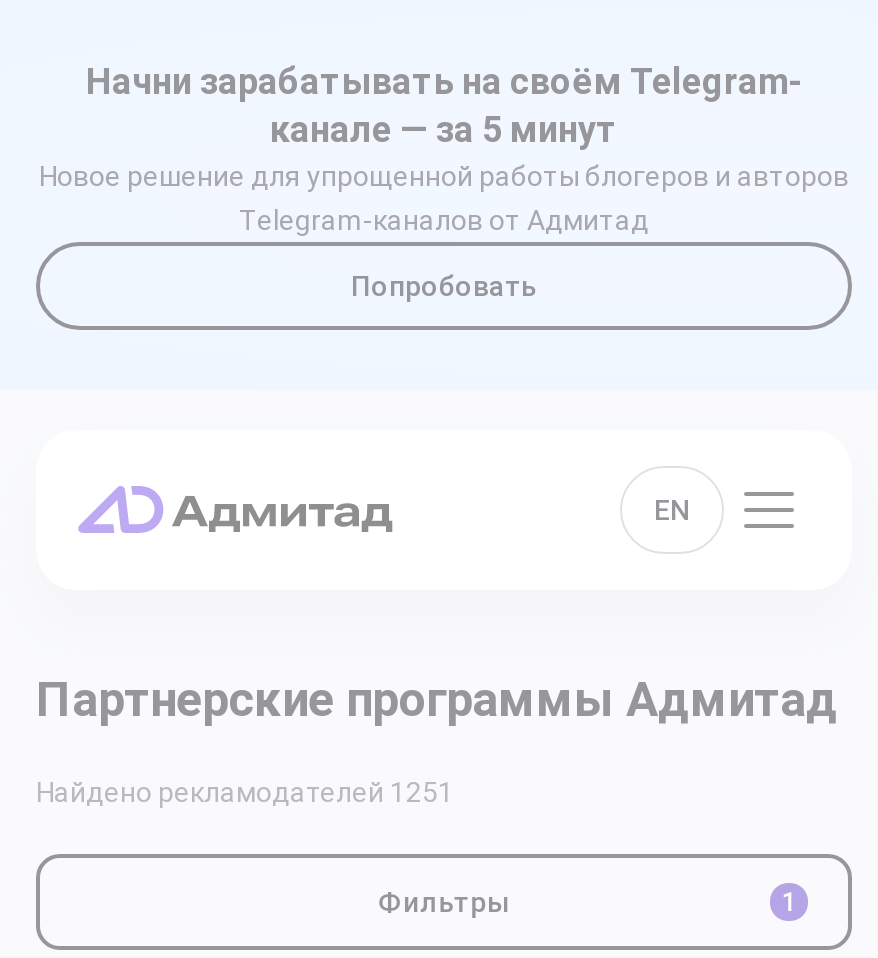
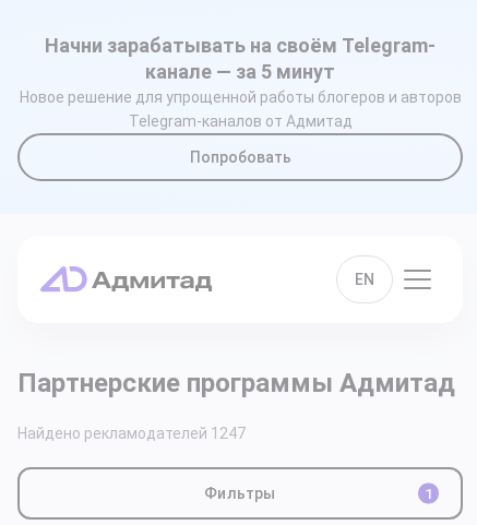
- Найдено рекламодателей 1251
+ Найдено рекламодателей 1247
